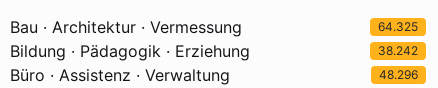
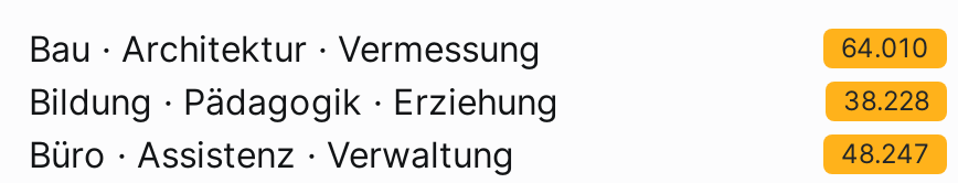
- 64.325
+ 64.010

- 38.242
+ 38.228

- 48.296
+ 48.247
